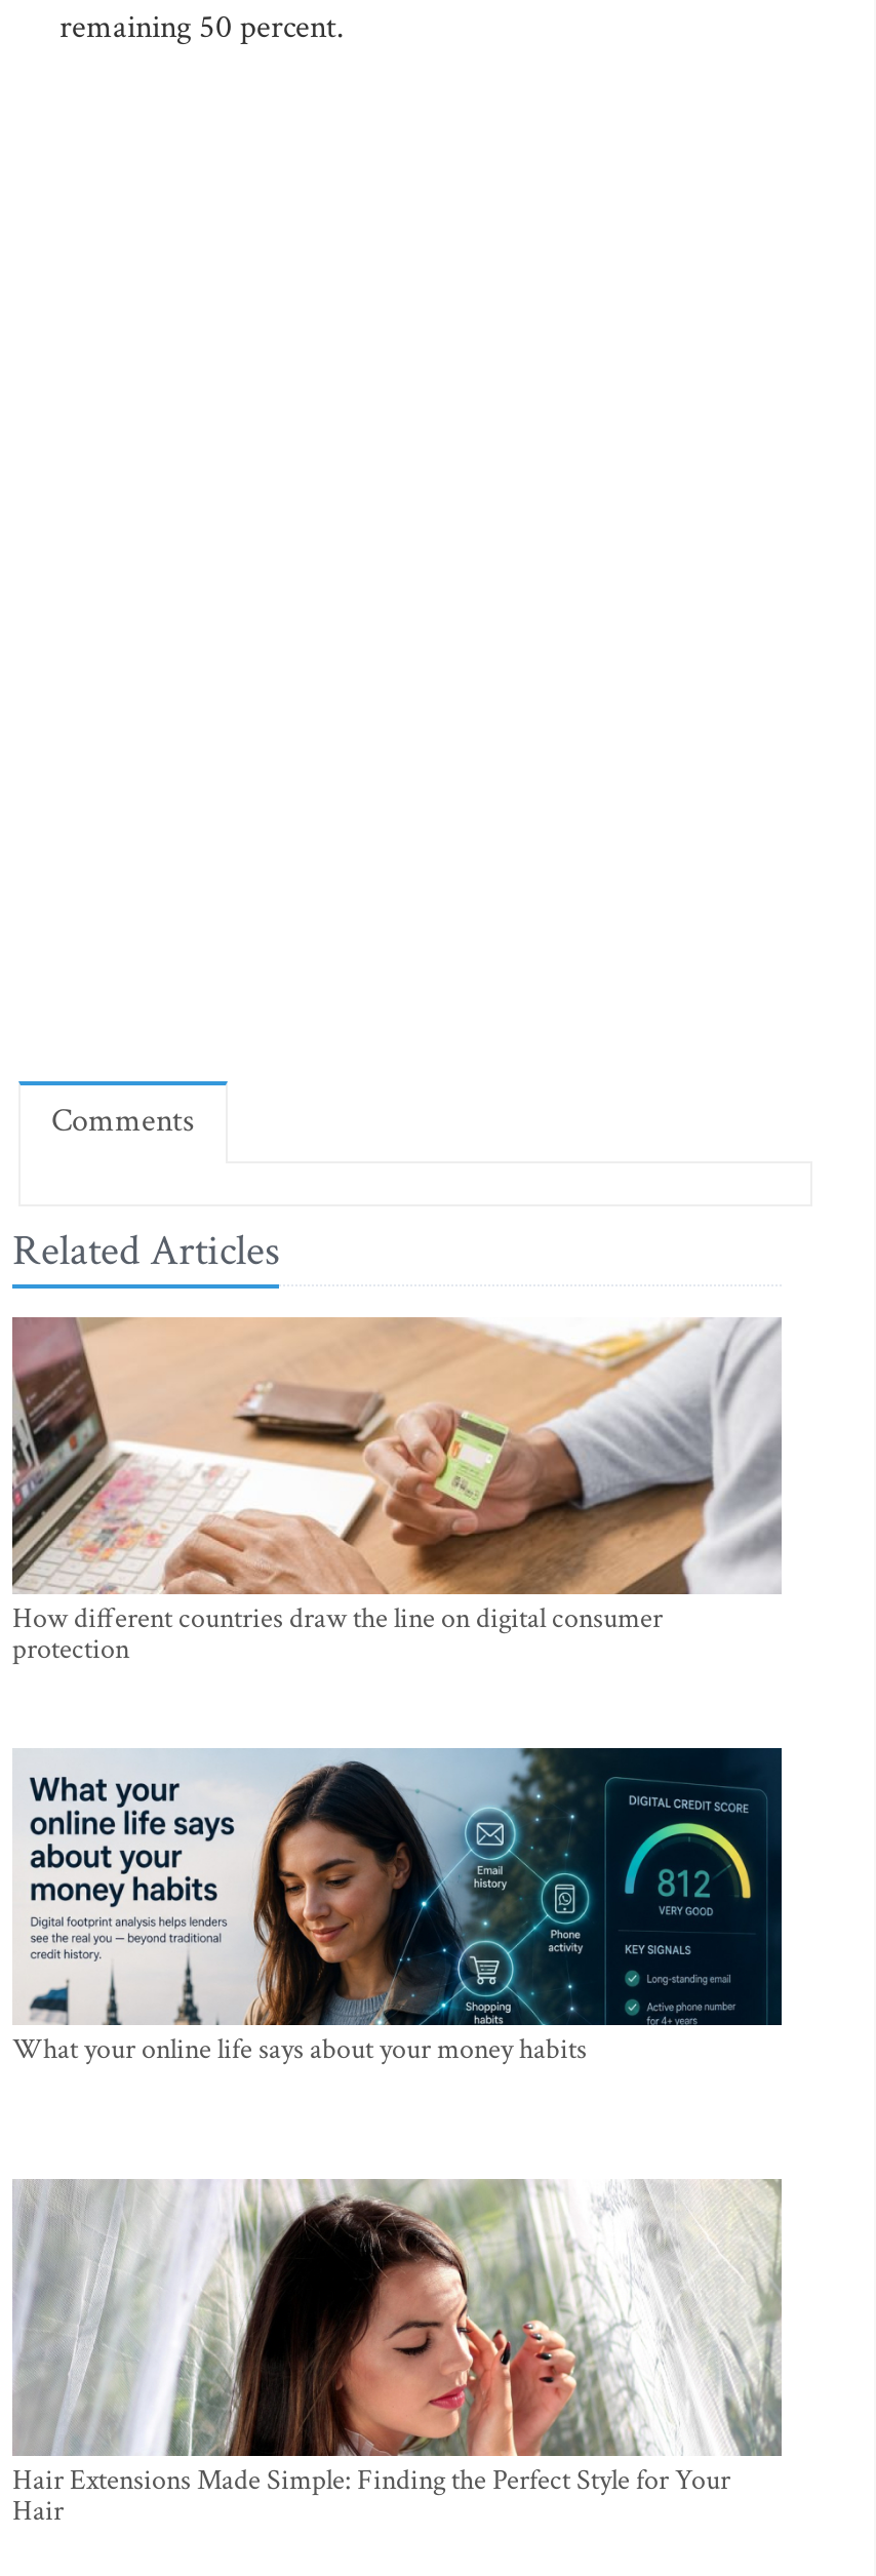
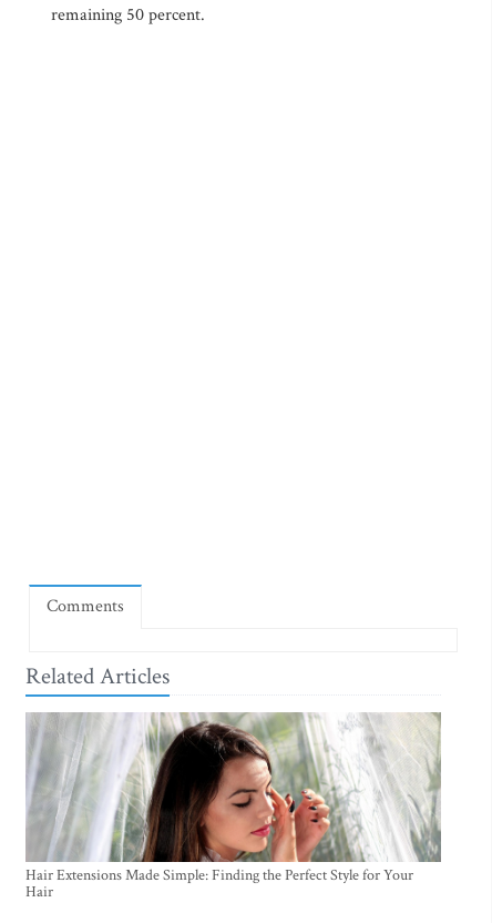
- [image]
- How different countries draw the line on digital consumer
- protection

- [image]
- What your online life says about your money habits
